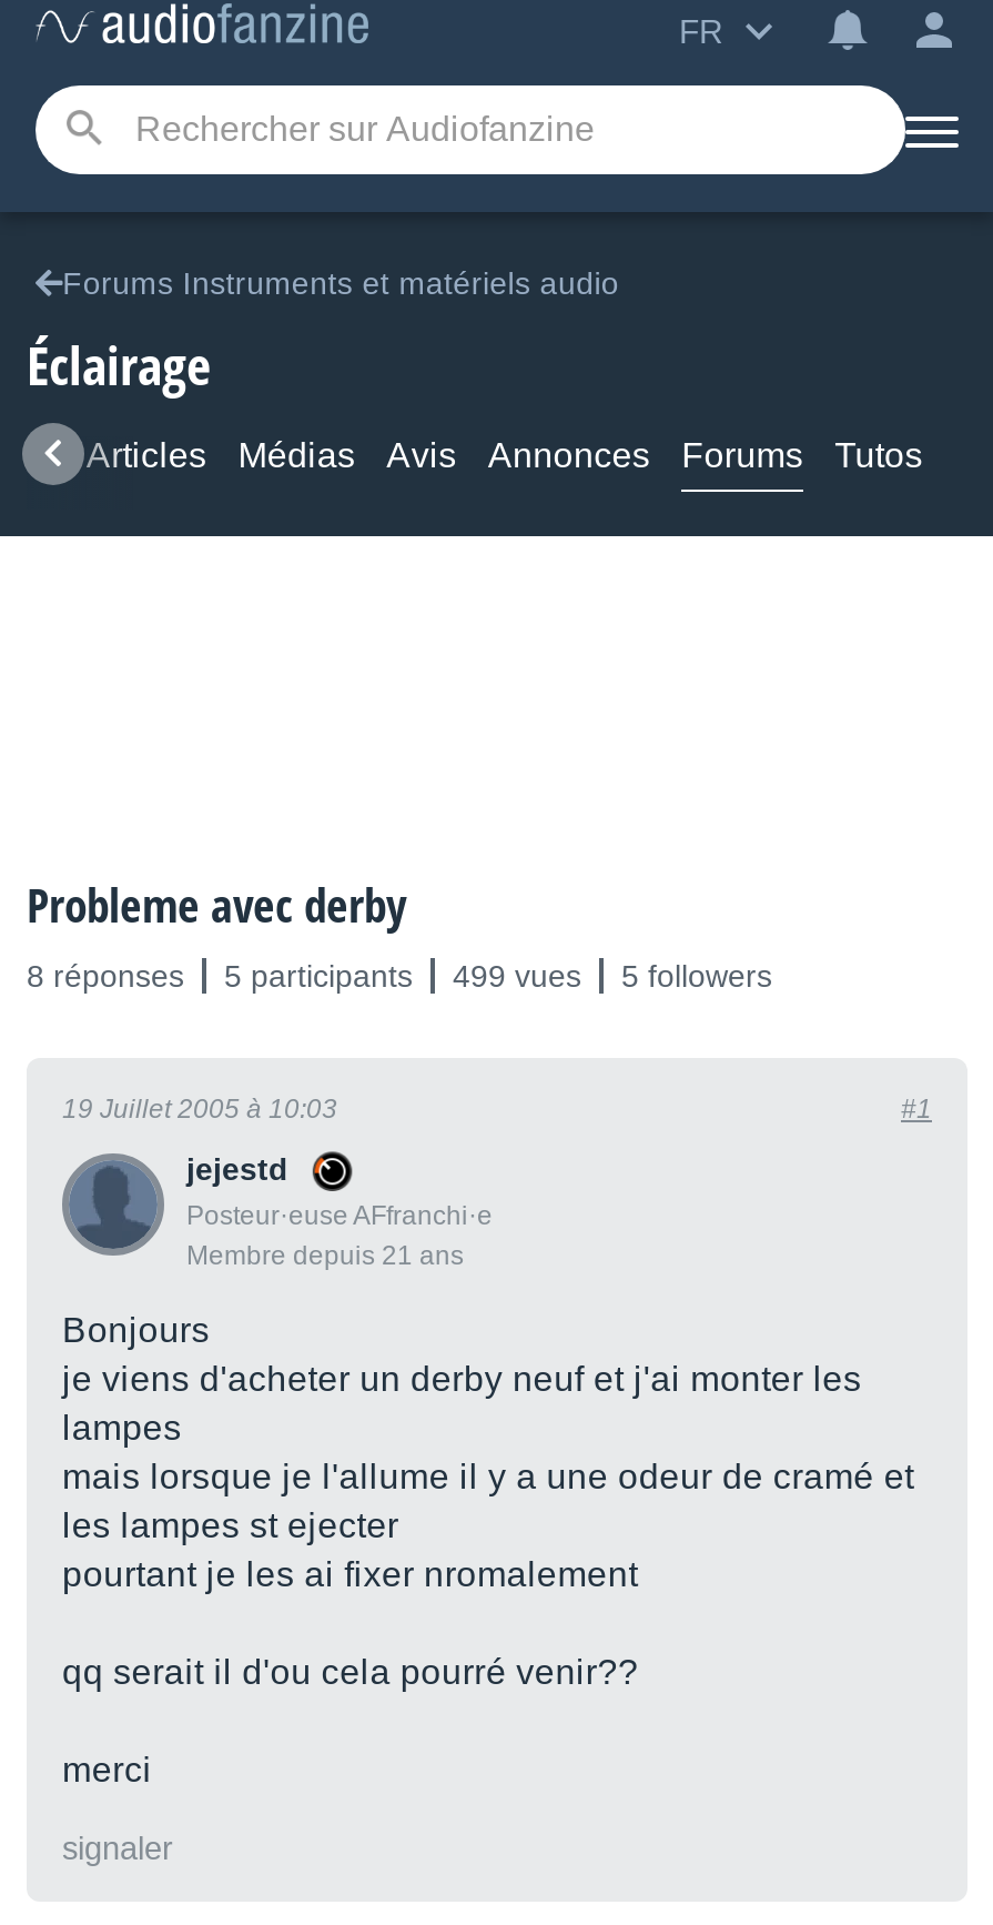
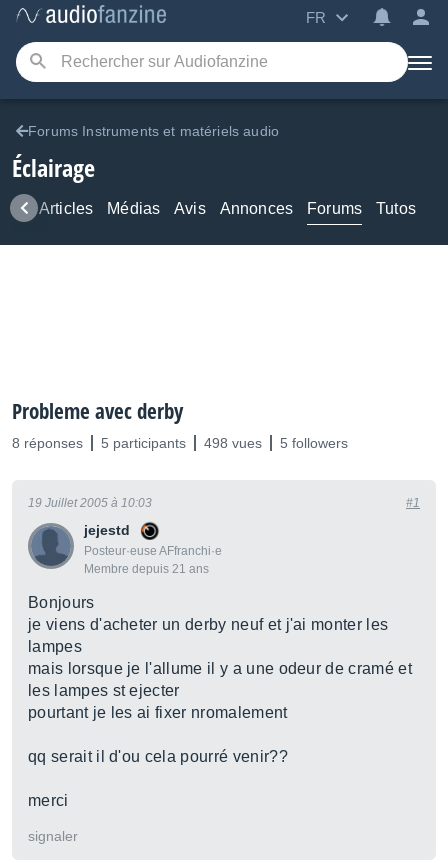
- 8 réponses 5 participants 499 vues 5 followers
+ 8 réponses 5 participants 498 vues 5 followers
